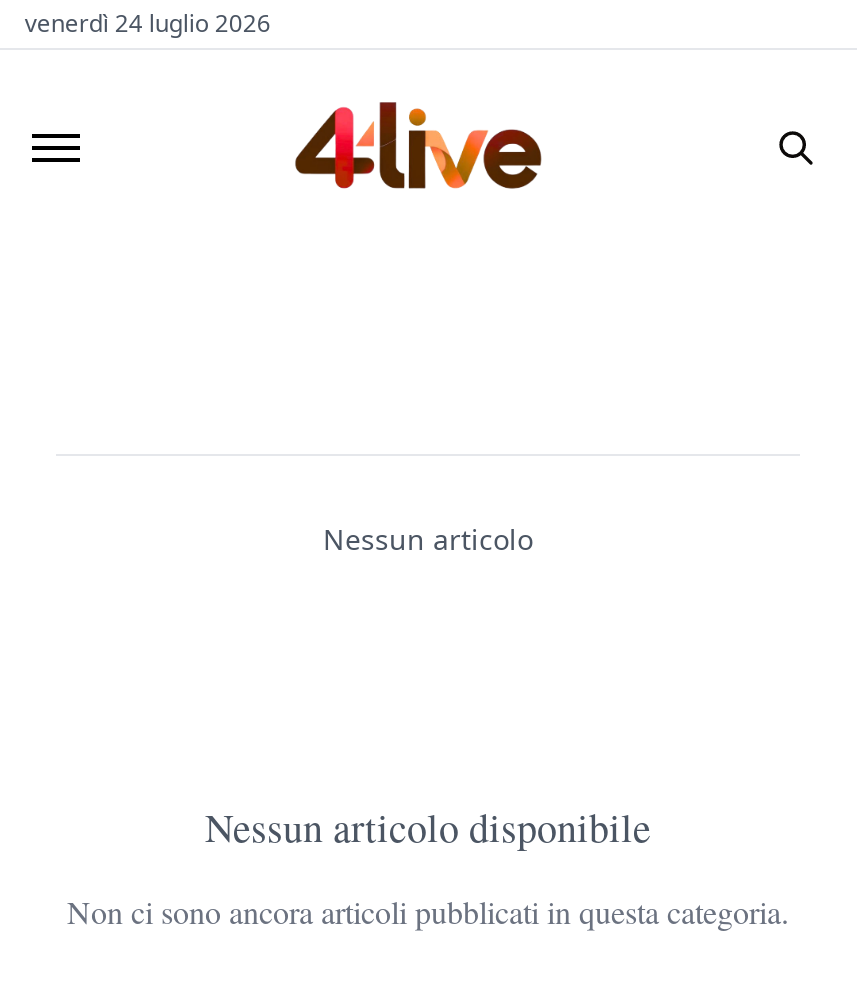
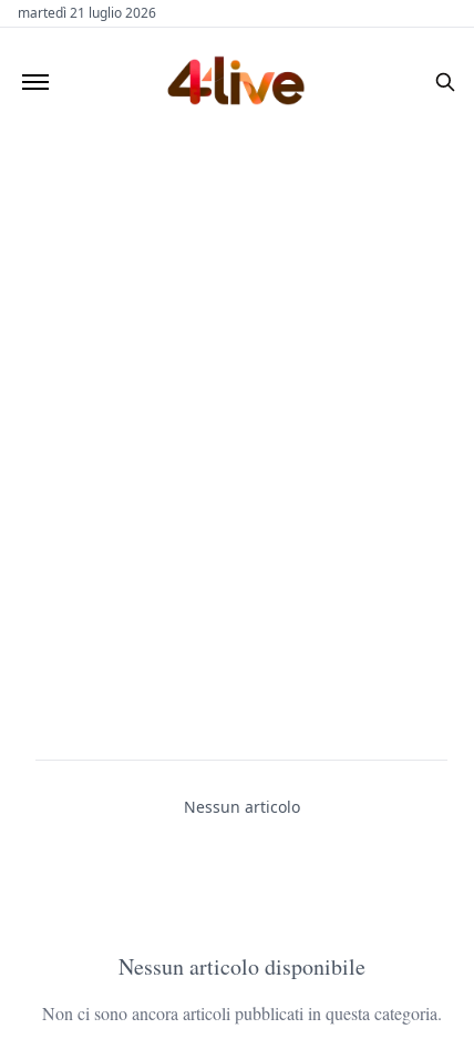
- venerdì 24 luglio 2026
+ martedì 21 luglio 2026
